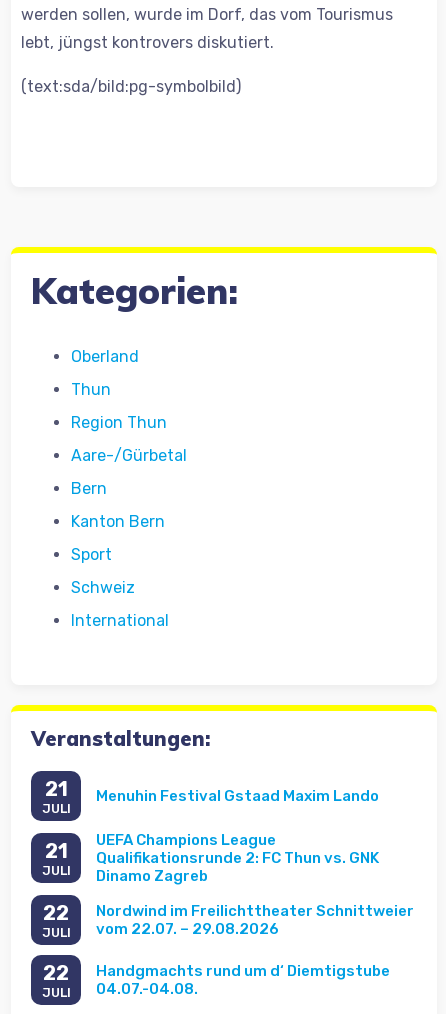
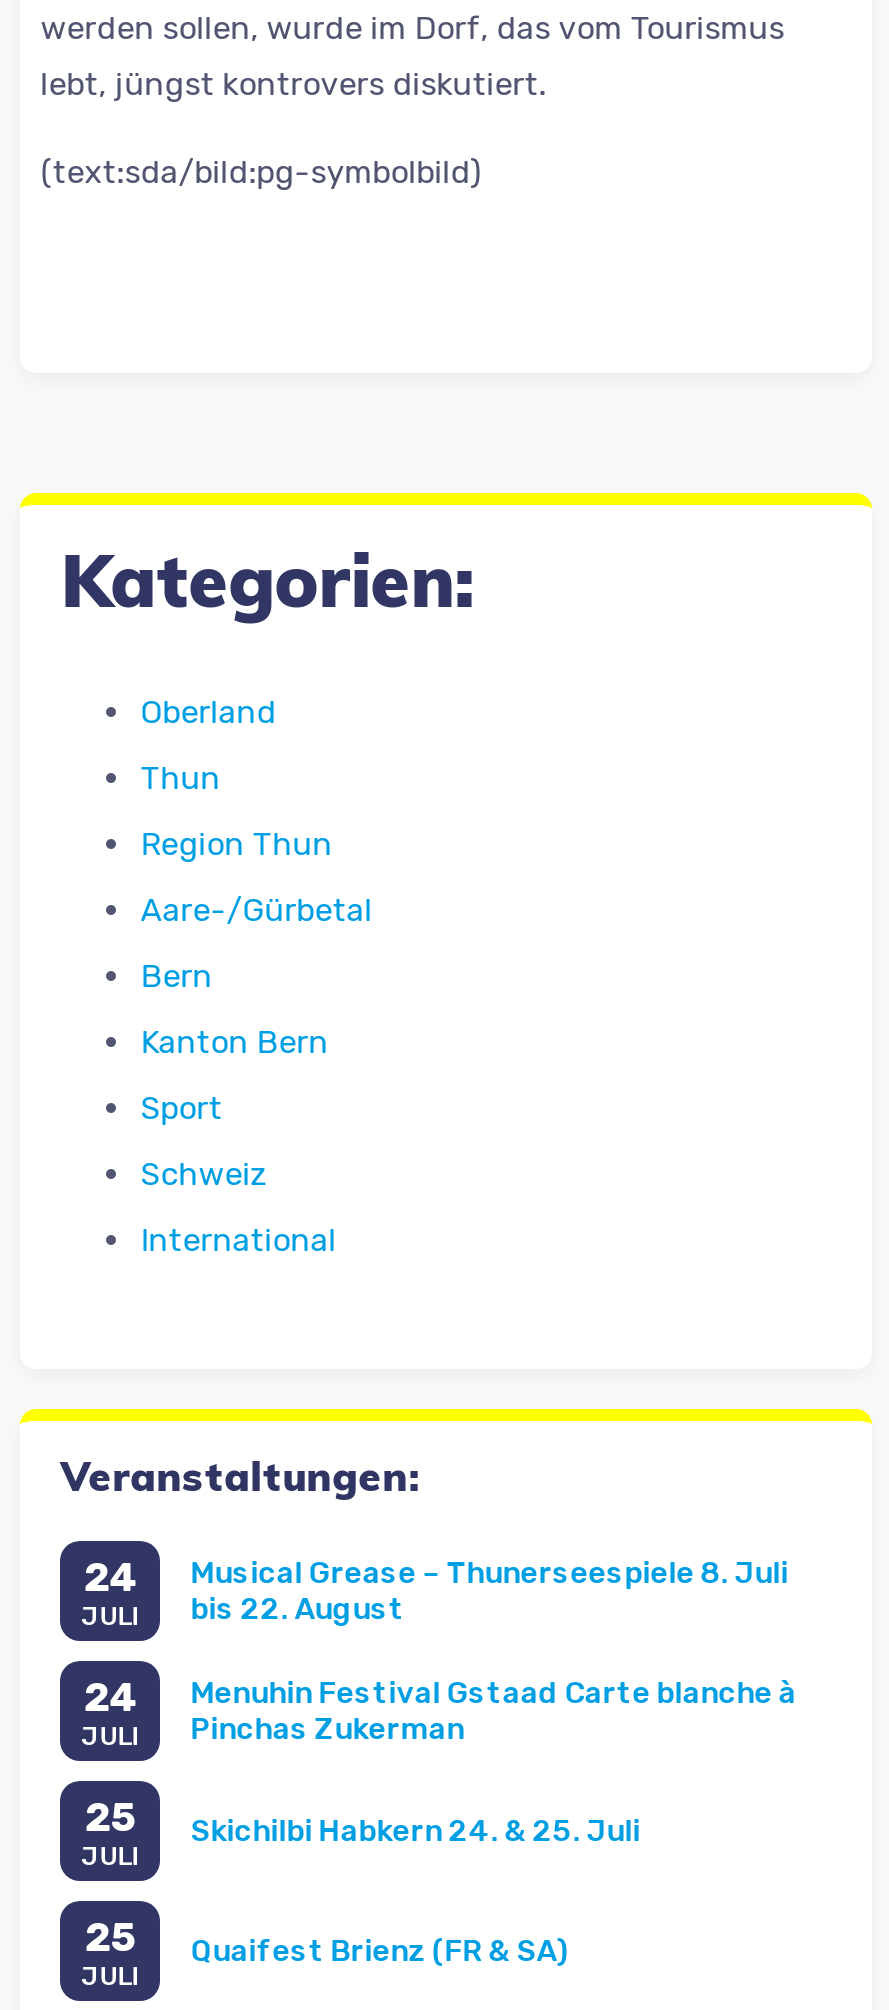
- 21
+ 24

- Menuhin Festival Gstaad Maxim Lando
+ Musical Grease – Thunerseespiele 8. Juli
+ bis 22. August

- UEFA Champions League
- Qualifikationsrunde 2: FC Thun vs. GNK
- Dinamo Zagreb
+ Menuhin Festival Gstaad Carte blanche à
+ Pinchas Zukerman

- 21
+ 24

- 22
+ 25

- Nordwind im Freilichttheater Schnittweier
- vom 22.07. – 29.08.2026
+ Skichilbi Habkern 24. & 25. Juli

- 22
+ 25

- Handgmachts rund um d‘ Diemtigstube
- 04.07.-04.08.
+ Quaifest Brienz (FR & SA)
